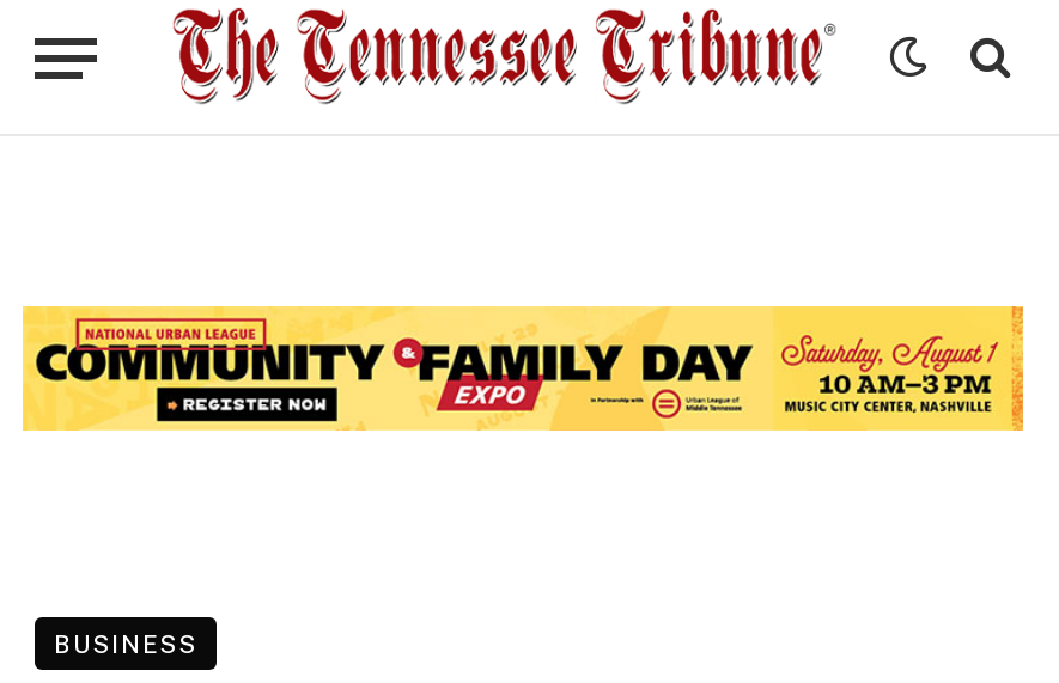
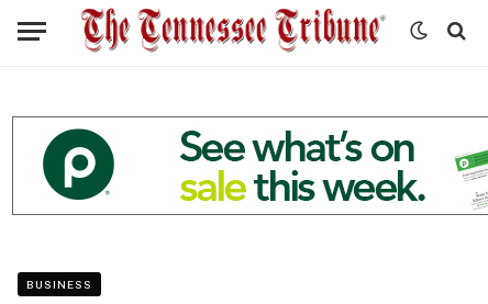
- [image]
+ [image]
